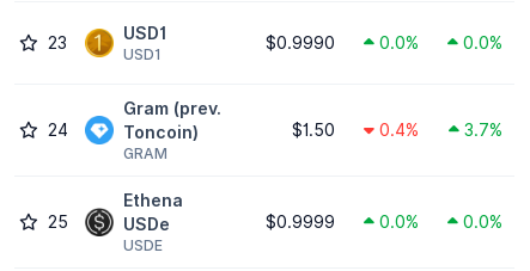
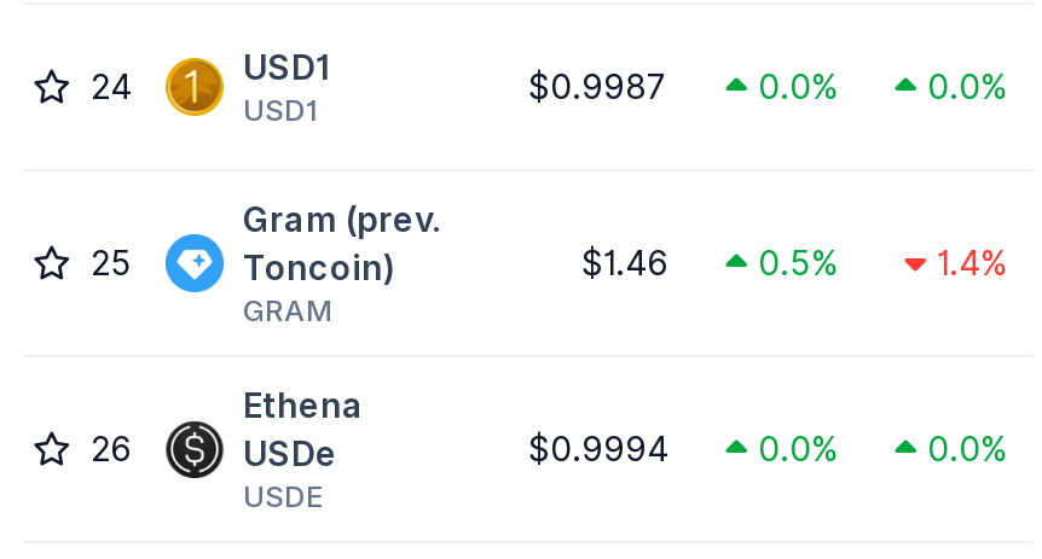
- 23
+ 24

- $0.9990
+ $0.9987

- 24
+ 25

- $1.50
+ $1.46

- 0.4%
+ 0.5%

- 3.7%
+ 1.4%

- 25
+ 26

- $0.9999
+ $0.9994
